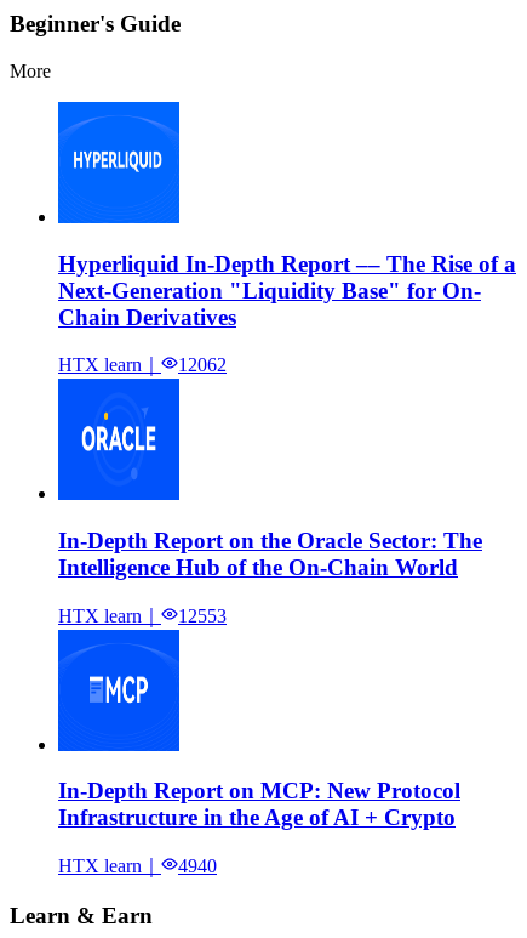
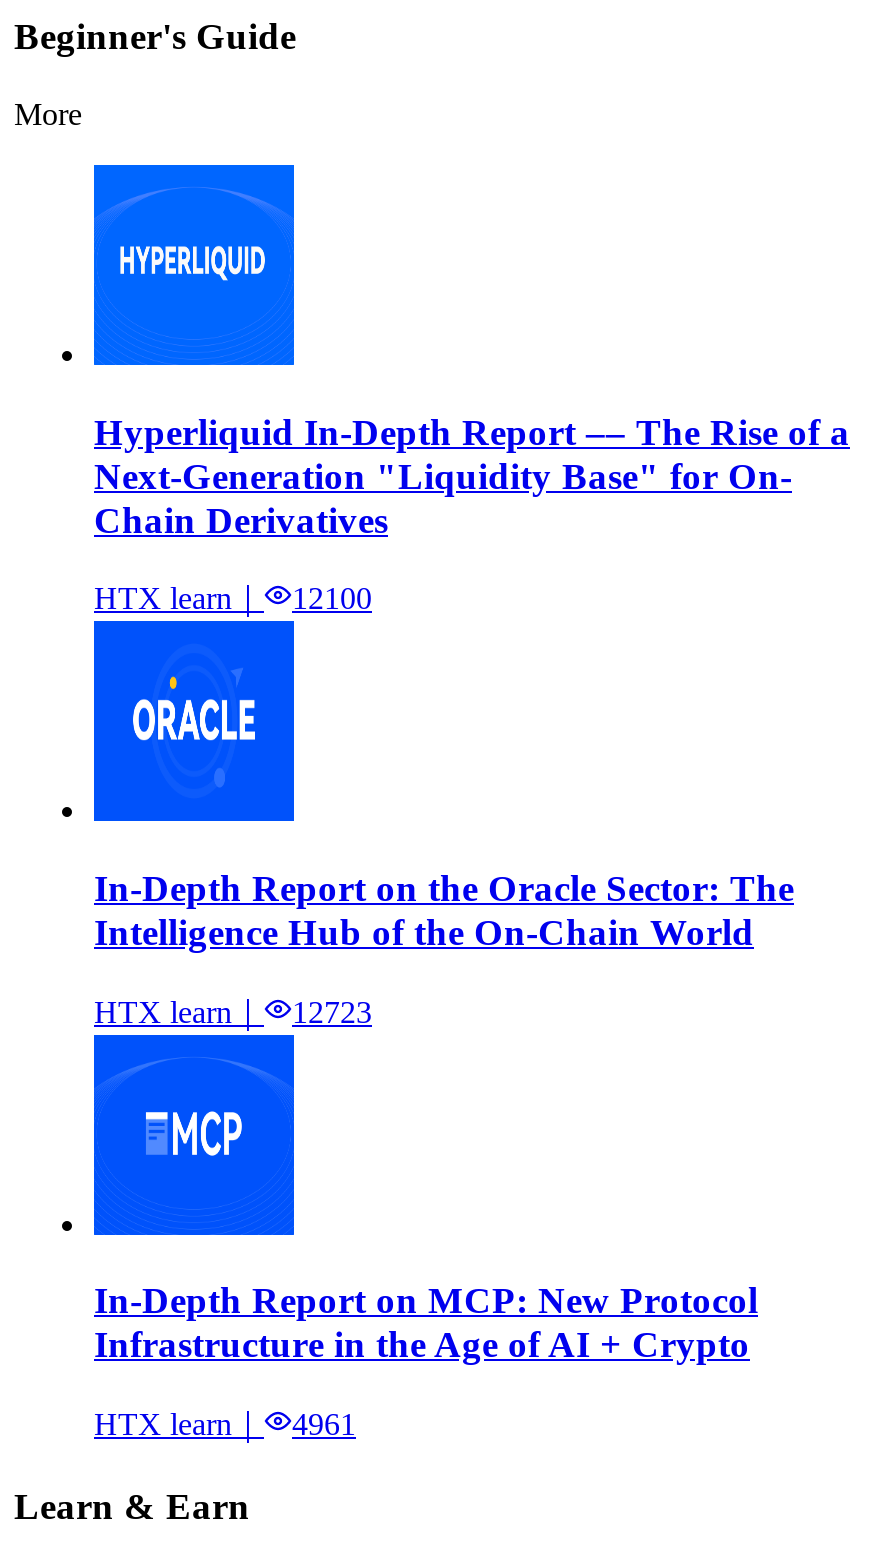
- HTX learn｜ 12062
+ HTX learn｜ 12100

- HTX learn｜ 12553
+ HTX learn｜ 12723

- HTX learn｜ 4940
+ HTX learn｜ 4961
